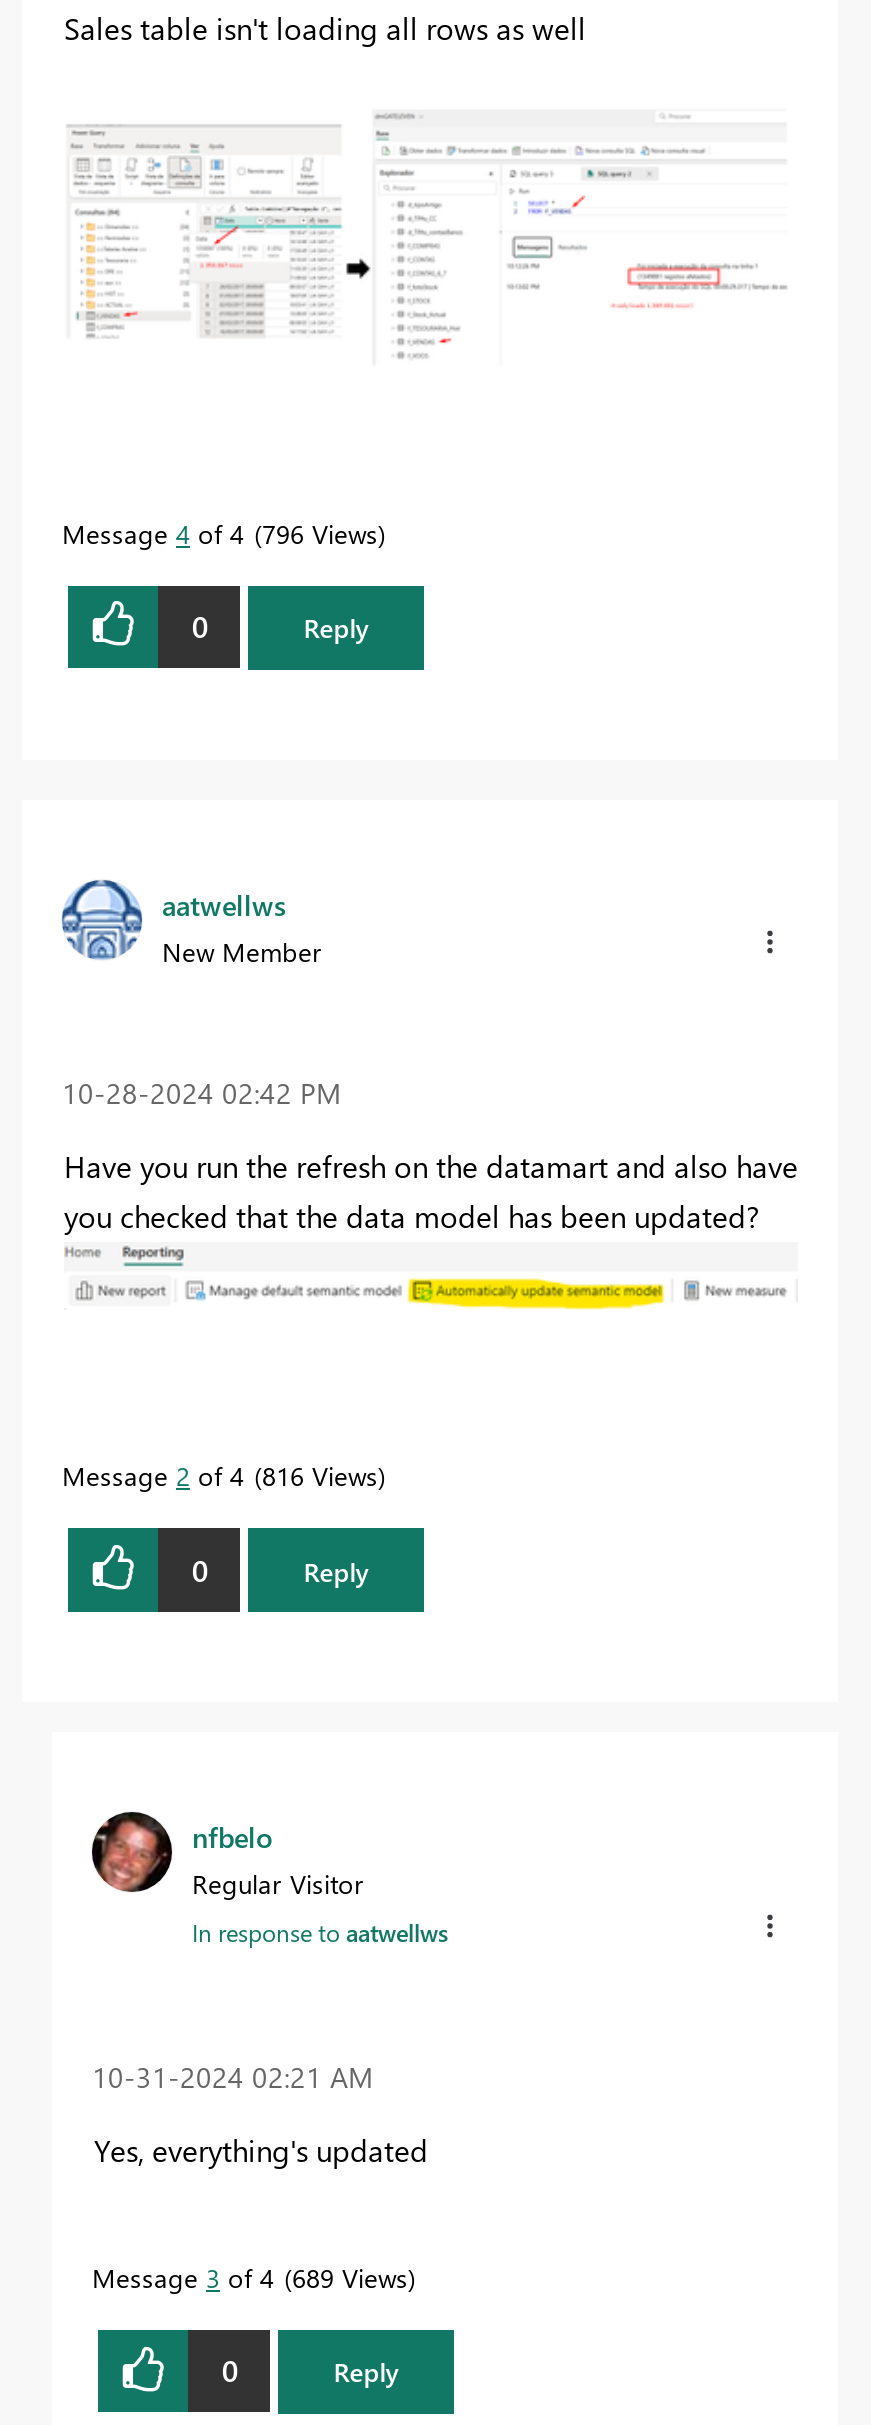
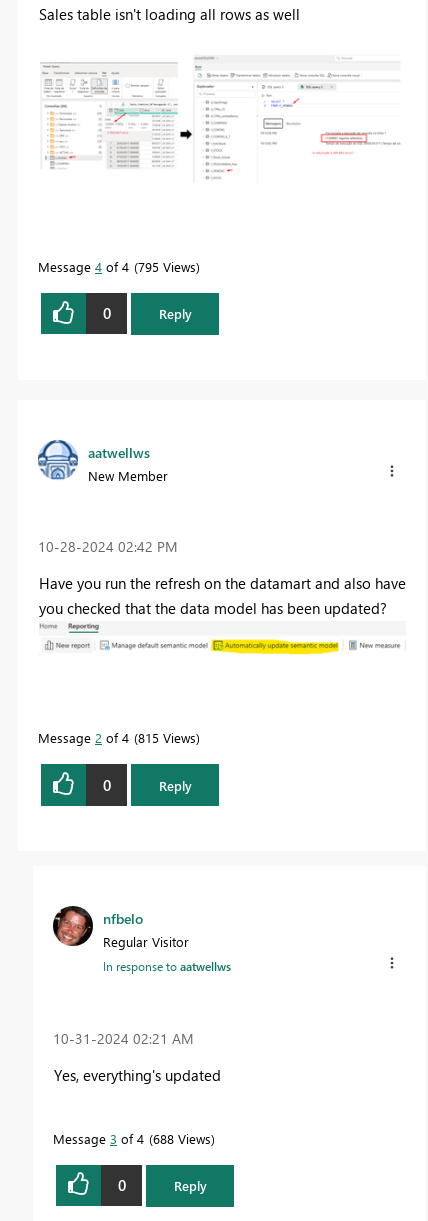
- Message 4 of 4 796 Views
+ Message 4 of 4 795 Views

- Message 2 of 4 816 Views
+ Message 2 of 4 815 Views

- Message 3 of 4 689 Views
+ Message 3 of 4 688 Views
